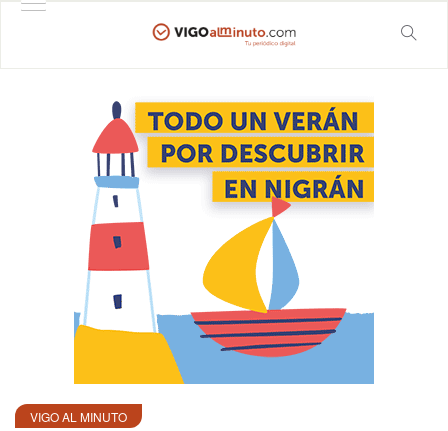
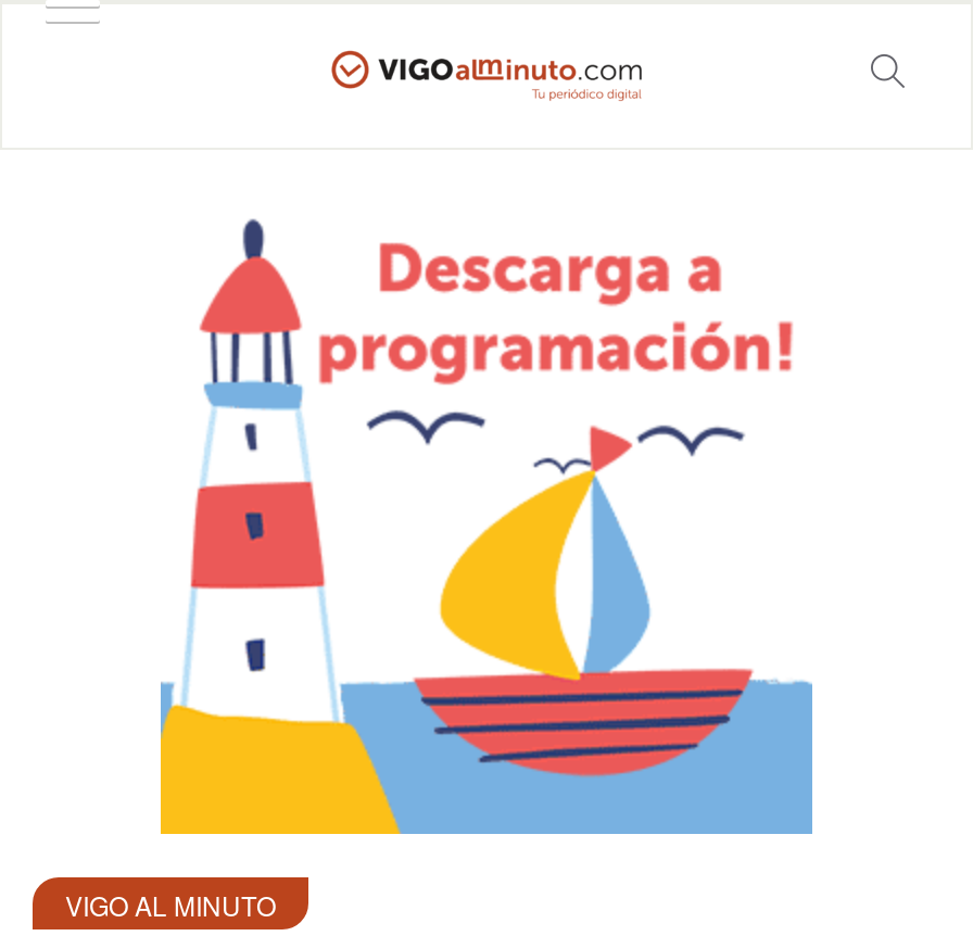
- [image]
+ [image]
